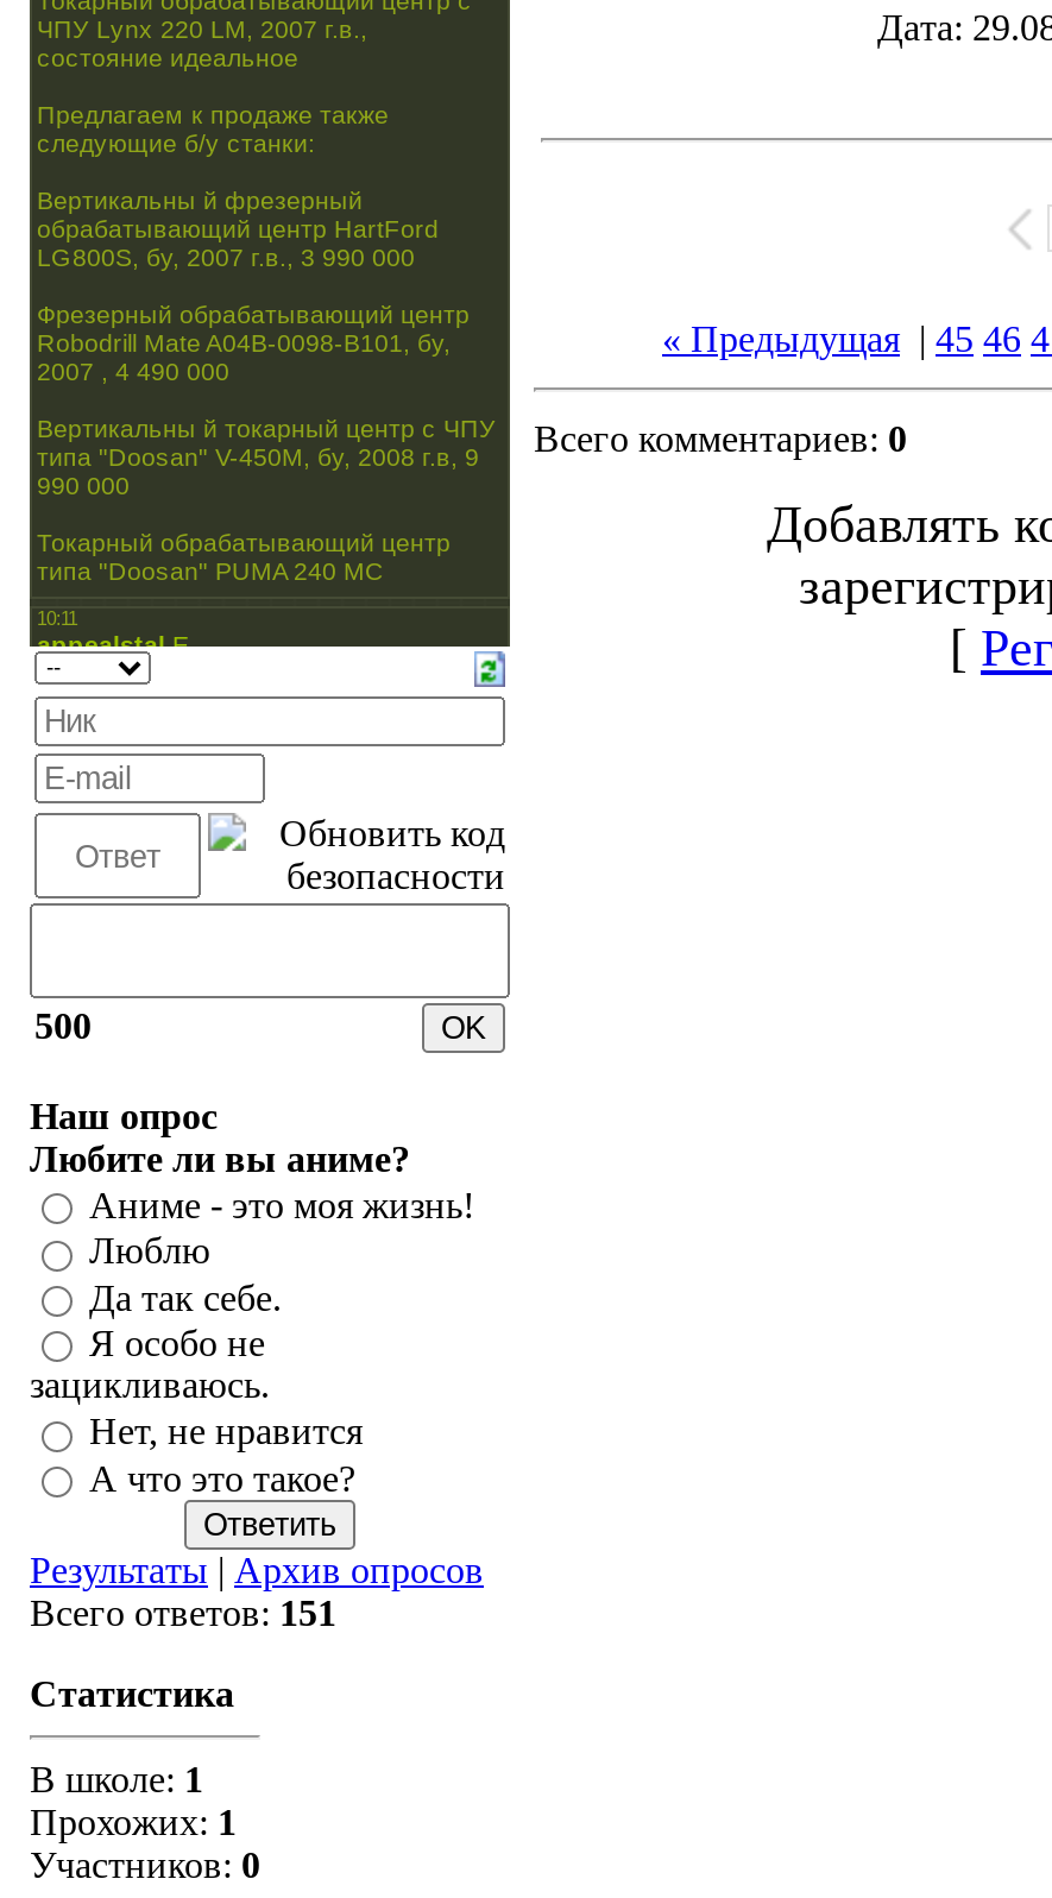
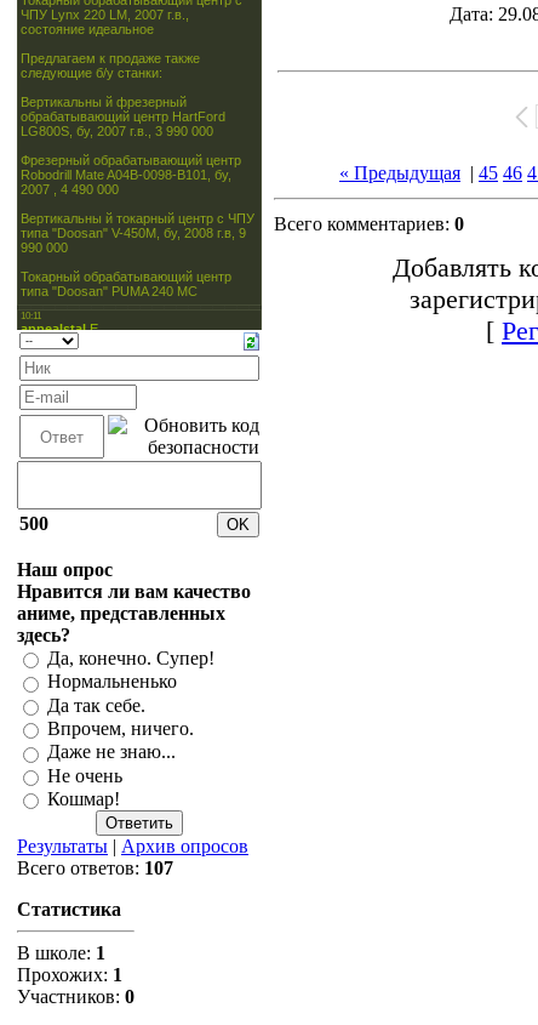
- Любите ли вы аниме?
- Аниме - это моя жизнь!
- Люблю
+ Нравится ли вам качество
+ аниме, представленных
+ здесь?
+ Да, конечно. Супер!
+ Нормальненько

- Я особо не
- зацикливаюсь.
- Нет, не нравится
- А что это такое?
+ Впрочем, ничего.
+ Даже не знаю...
+ Не очень
+ Кошмар!

- Всего ответов: 151
+ Всего ответов: 107
